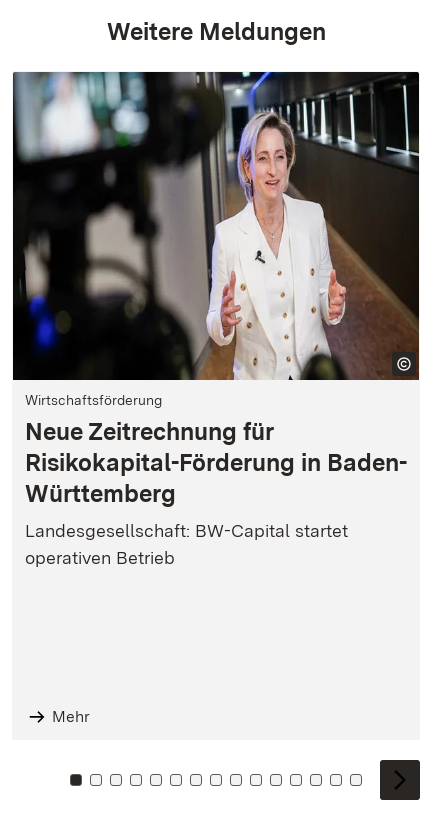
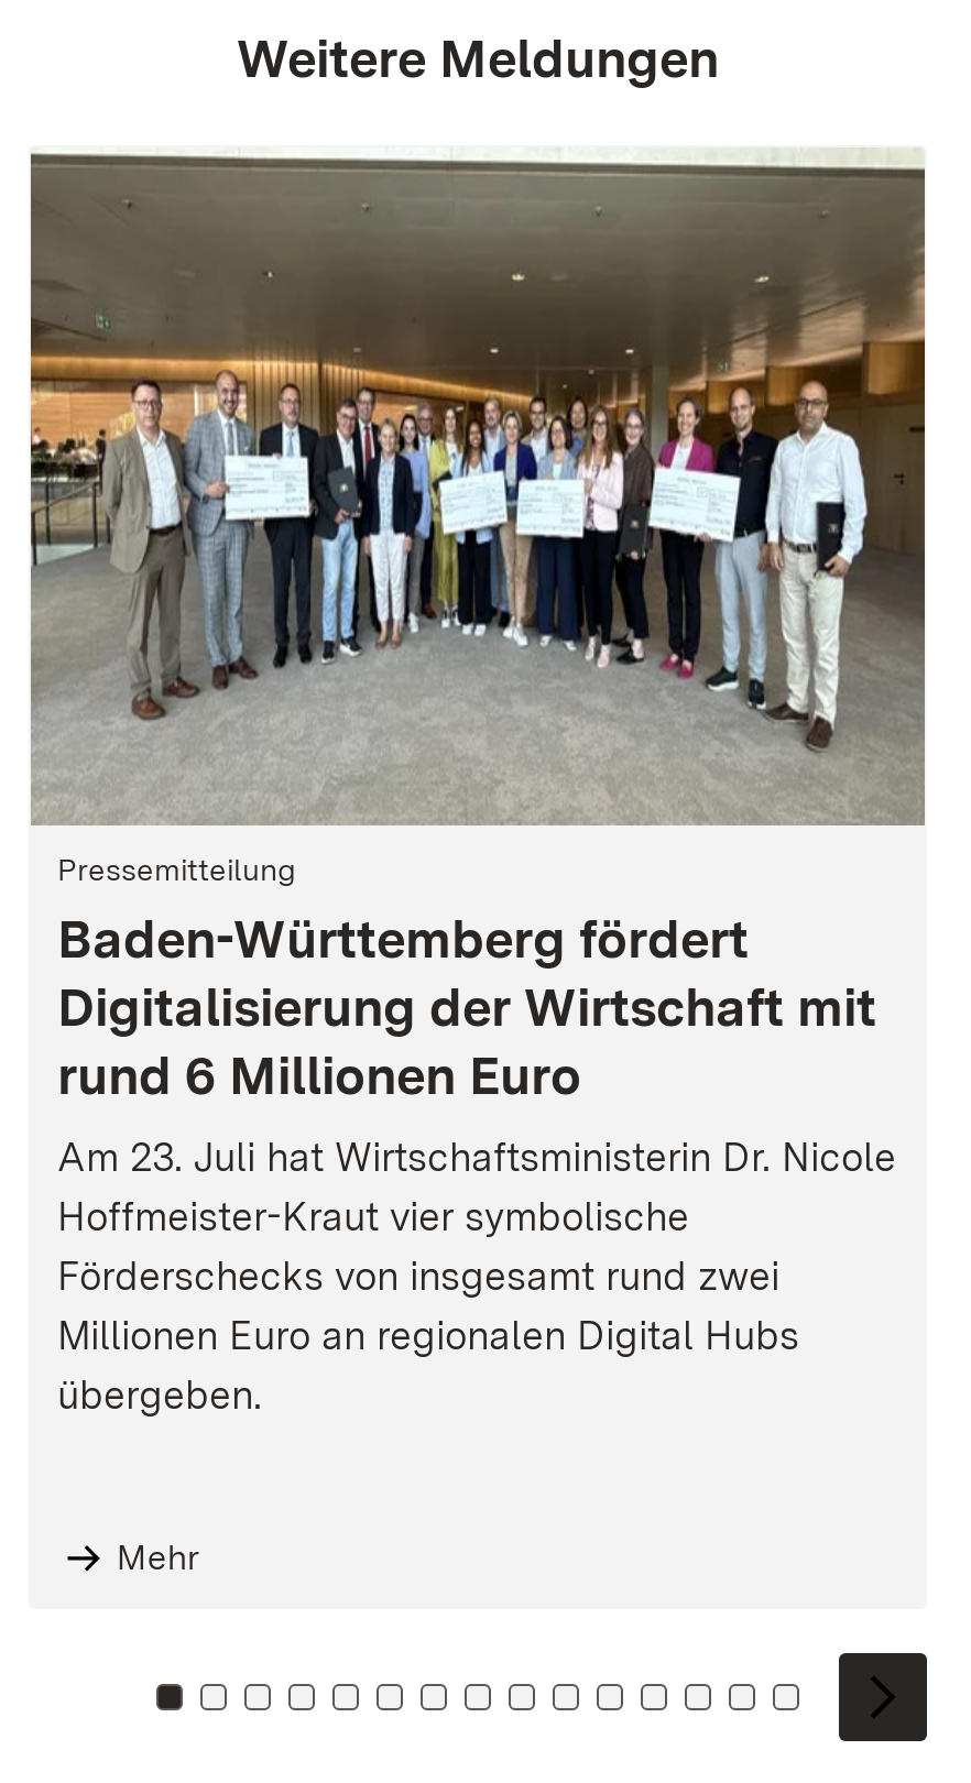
- [image]
- Wirtschaftsförderung
- Neue Zeitrechnung für
- Risikokapital-Förderung in Baden-
- Württemberg
- Landesgesellschaft: BW-Capital startet
- operativen Betrieb
+ [image]
+ Pressemitteilung
+ Baden-Württemberg fördert
+ Digitalisierung der Wirtschaft mit
+ rund 6 Millionen Euro
+ Am 23. Juli hat Wirtschaftsministerin Dr. Nicole
+ Hoffmeister-Kraut vier symbolische
+ Förderschecks von insgesamt rund zwei
+ Millionen Euro an regionalen Digital Hubs
+ übergeben.
